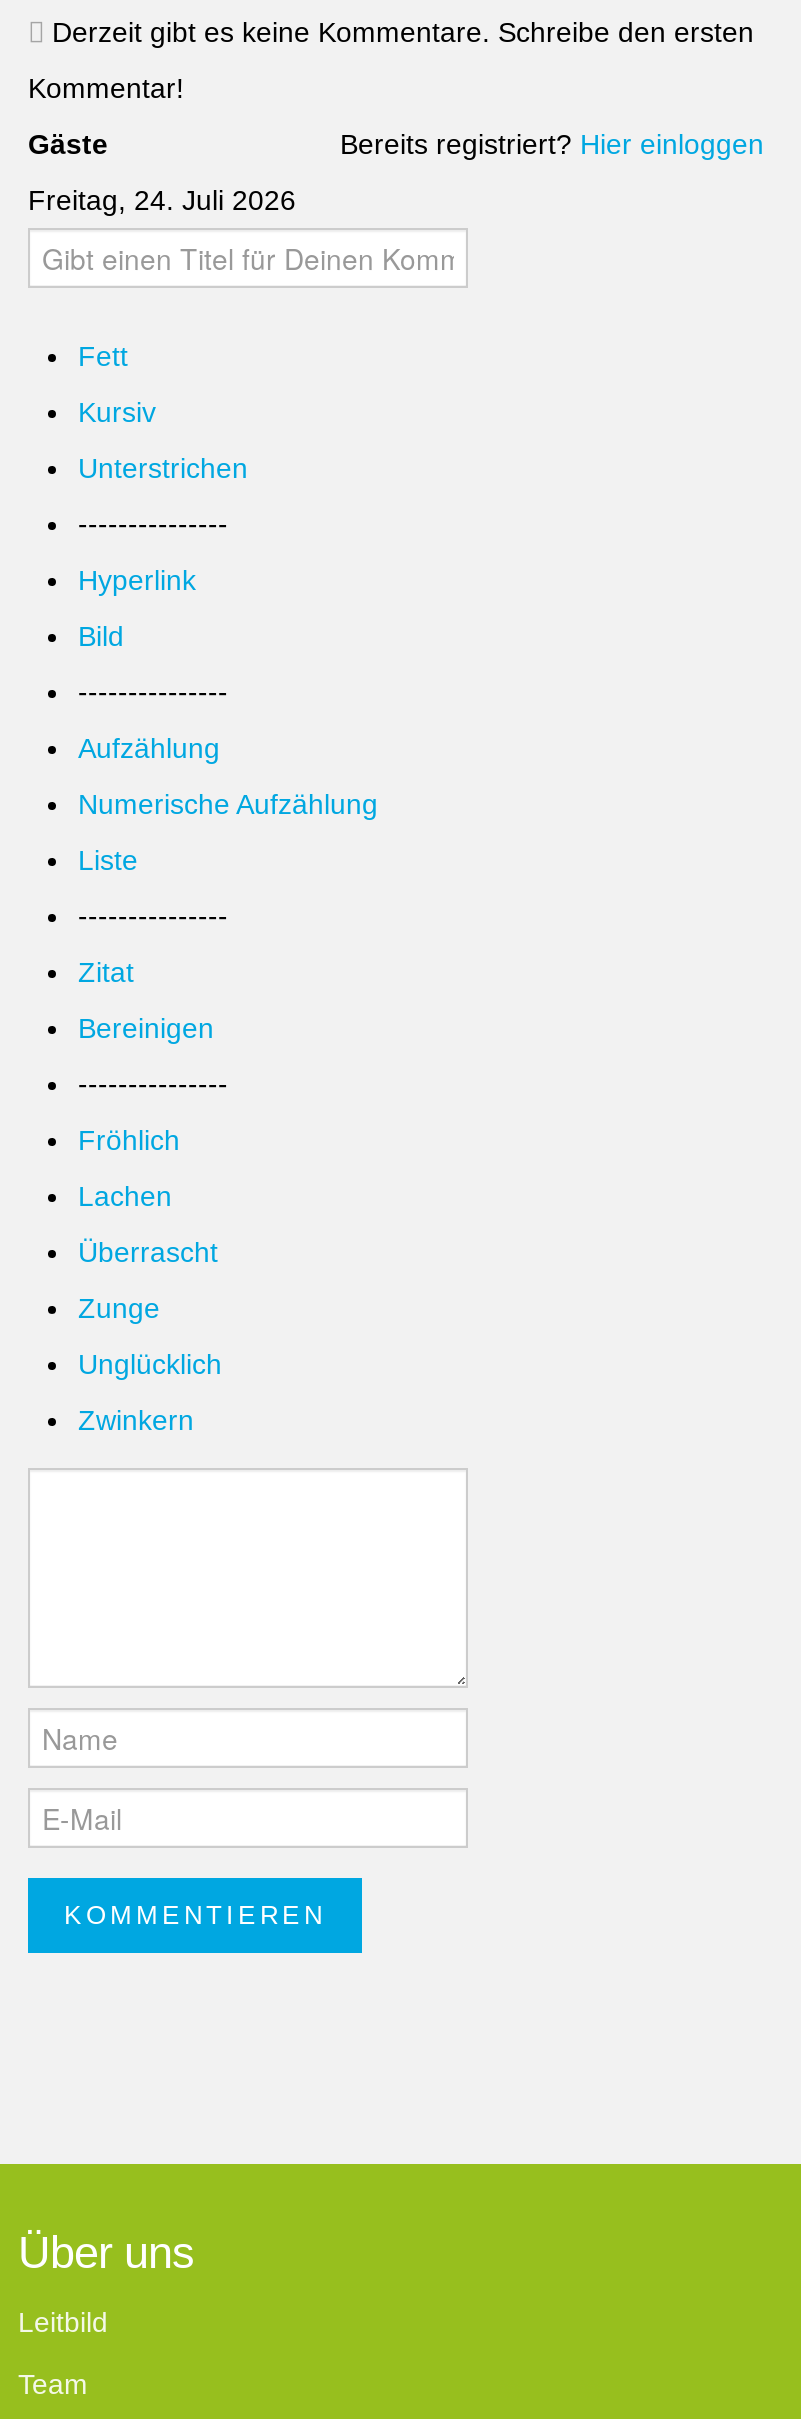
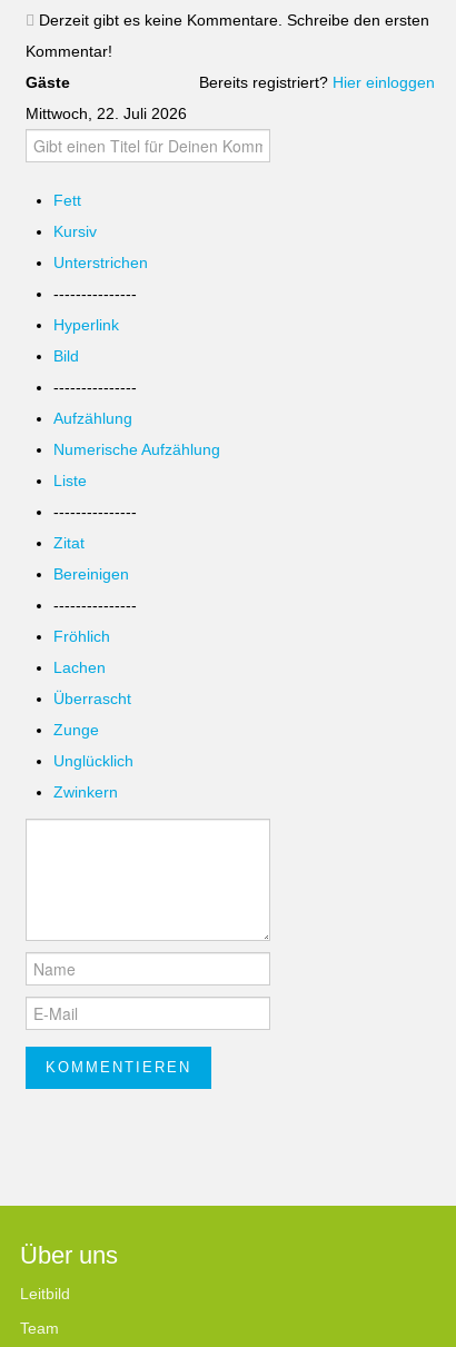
- Freitag, 24. Juli 2026
+ Mittwoch, 22. Juli 2026
